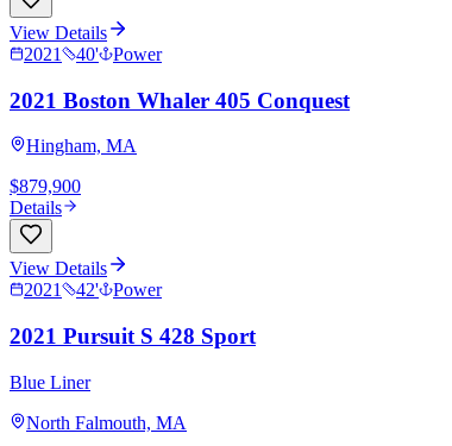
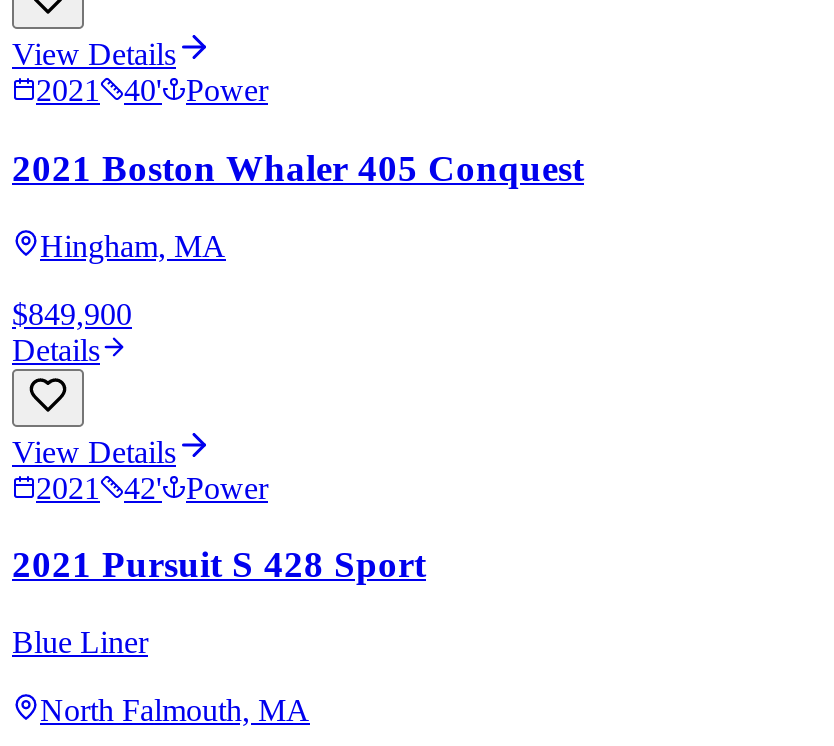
- $879,900
+ $849,900
